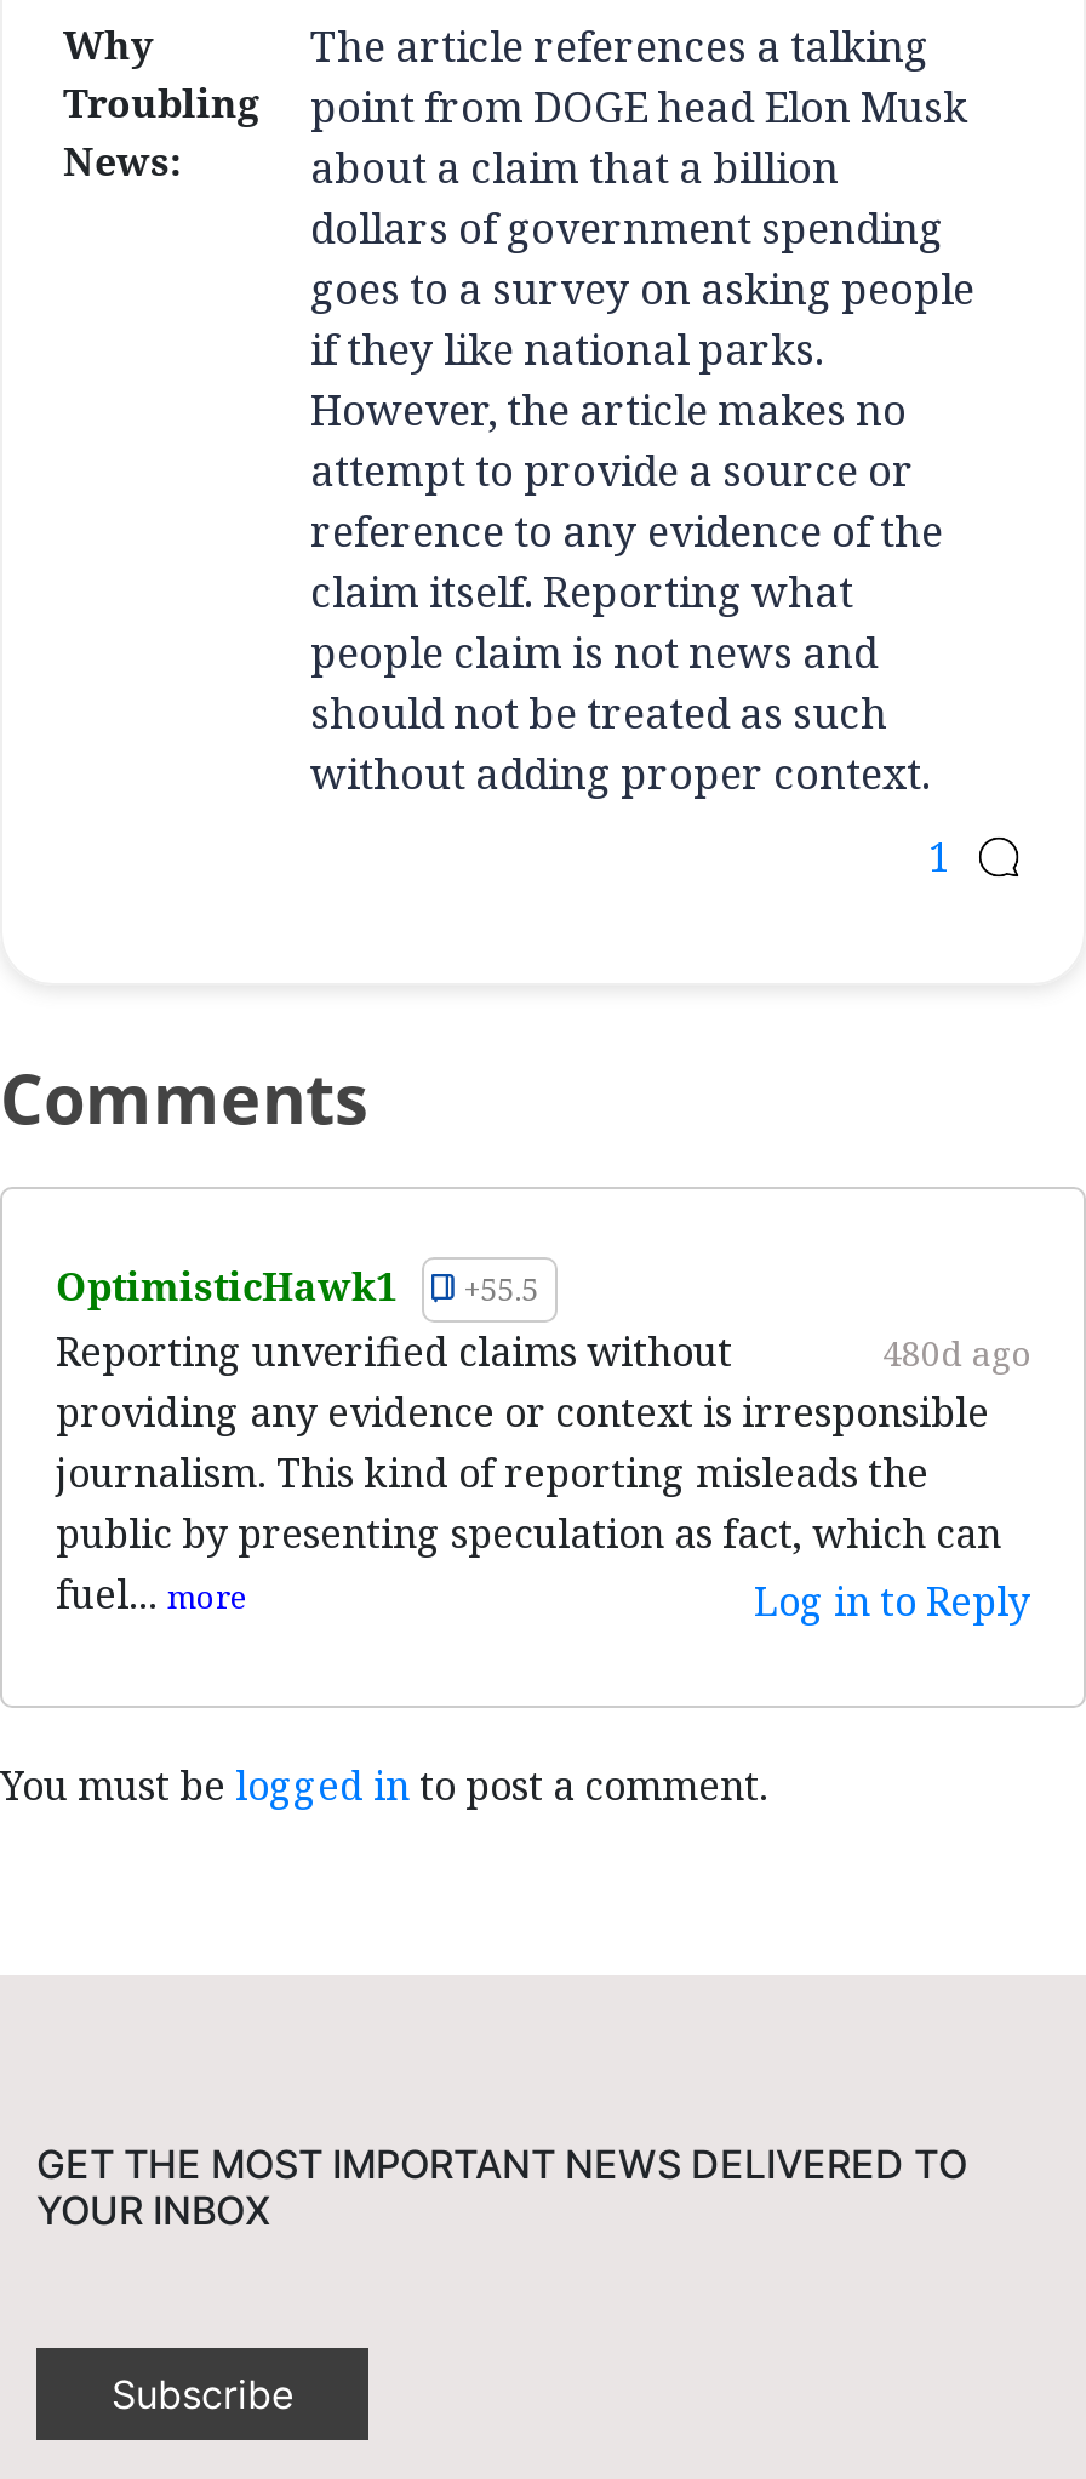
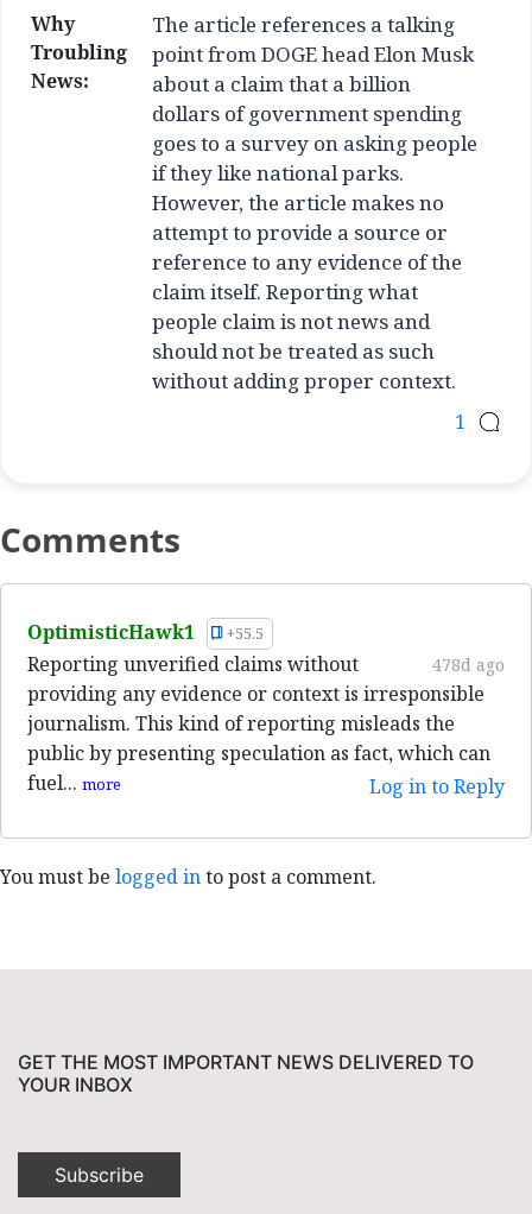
- 480d ago
+ 478d ago
